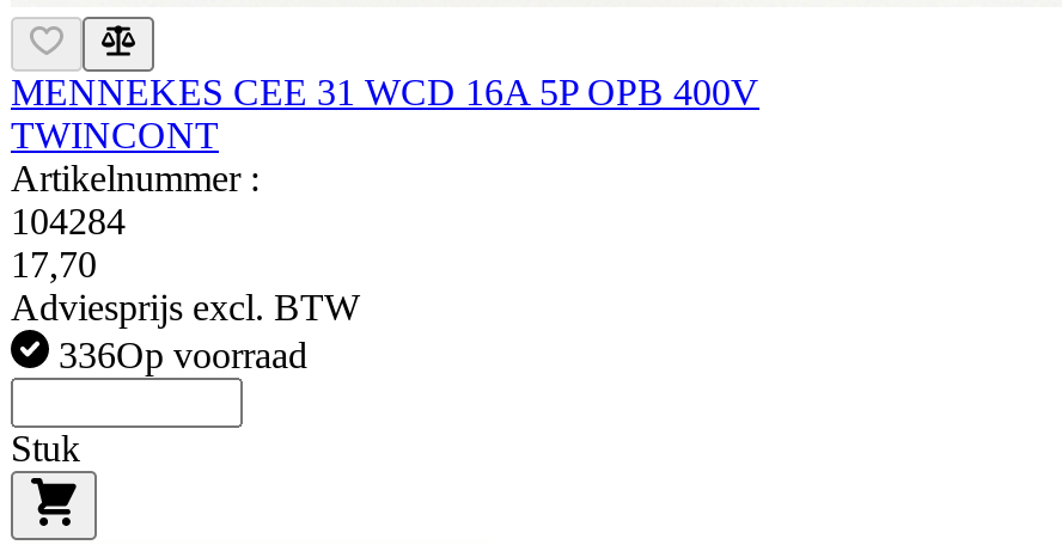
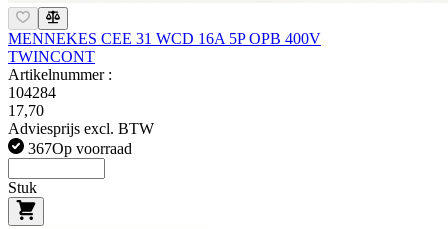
- 336Op voorraad
+ 367Op voorraad
